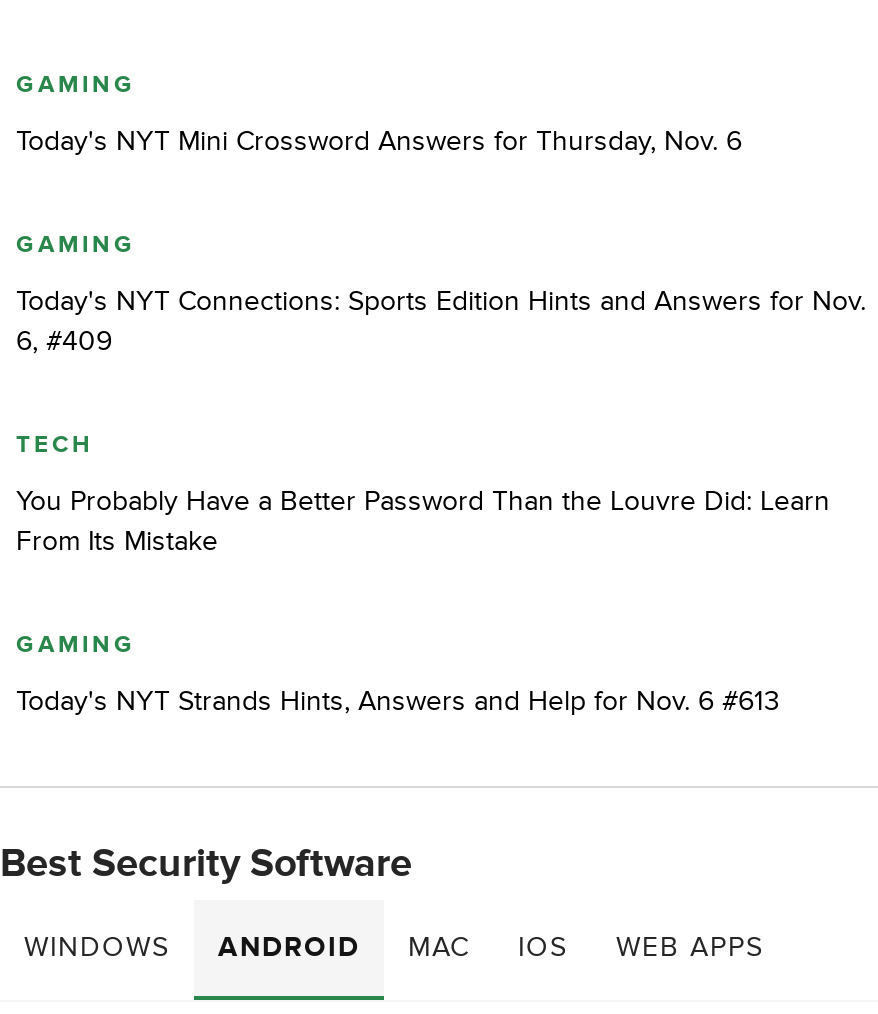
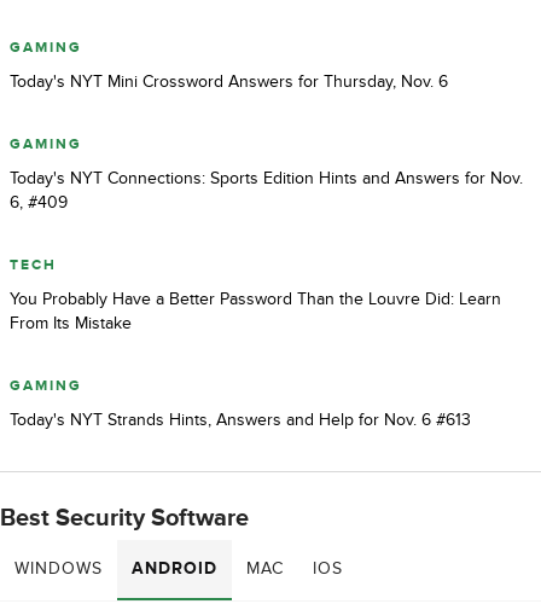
- WEB APPS
